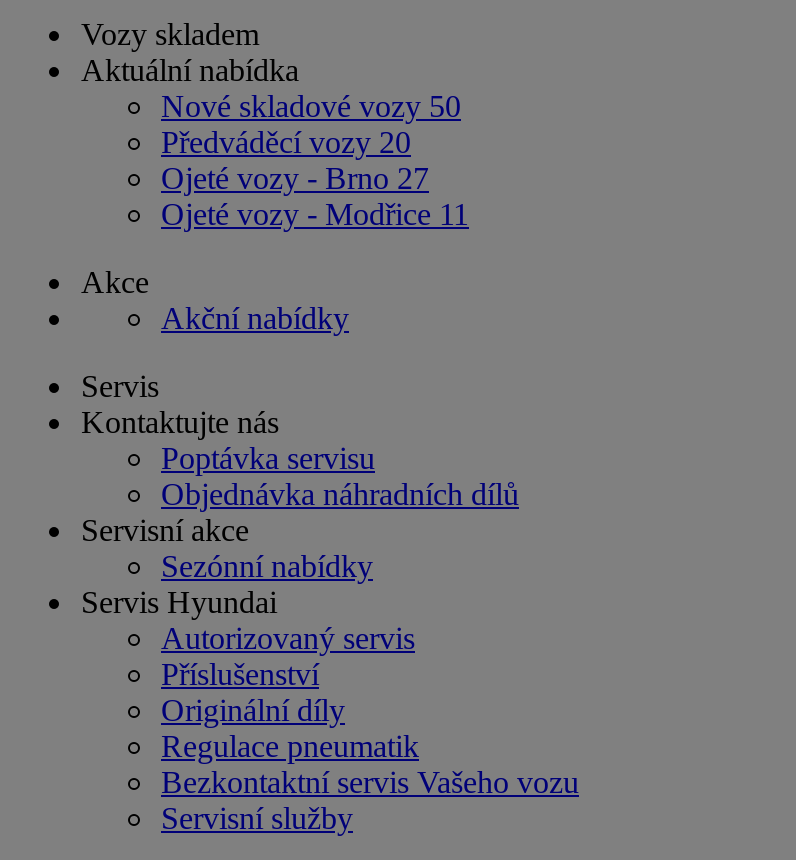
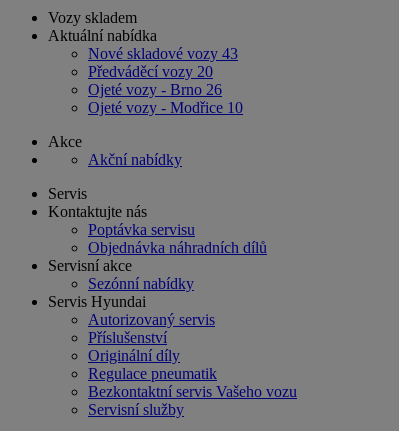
- Nové skladové vozy 50
+ Nové skladové vozy 43

- Ojeté vozy - Brno 27
+ Ojeté vozy - Brno 26

- Ojeté vozy - Modřice 11
+ Ojeté vozy - Modřice 10
